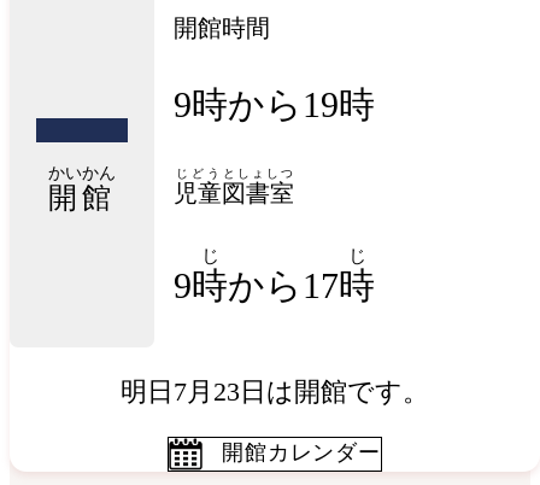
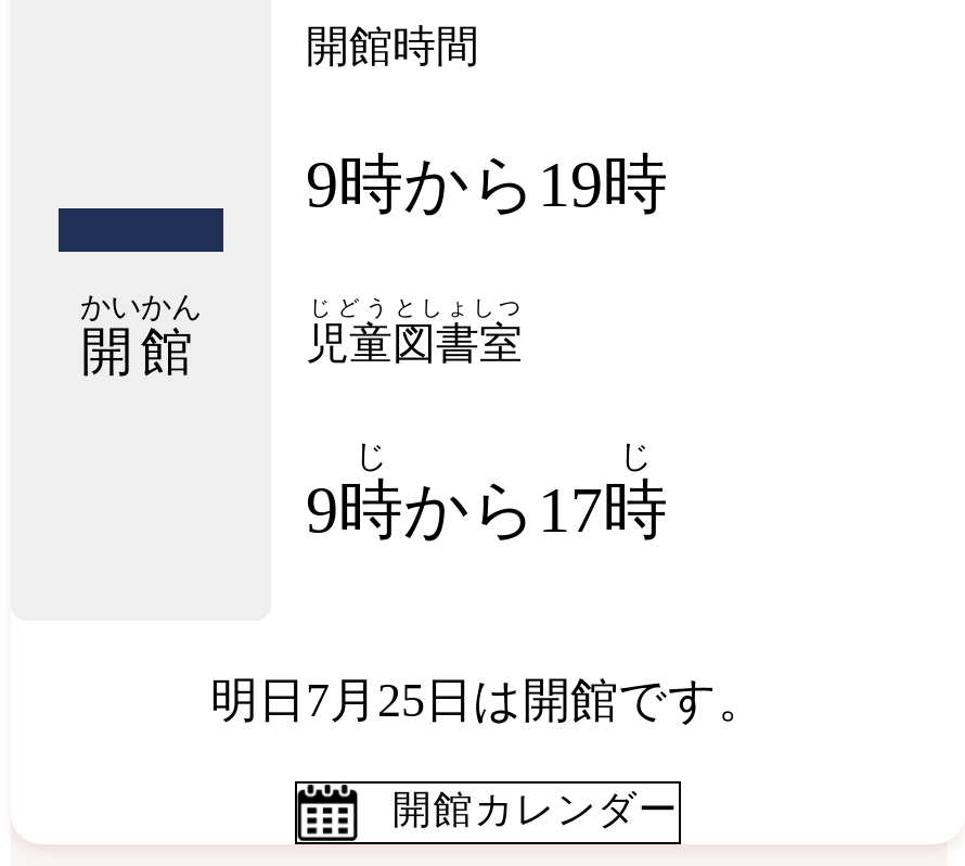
- 明日7月23日は開館です。
+ 明日7月25日は開館です。
